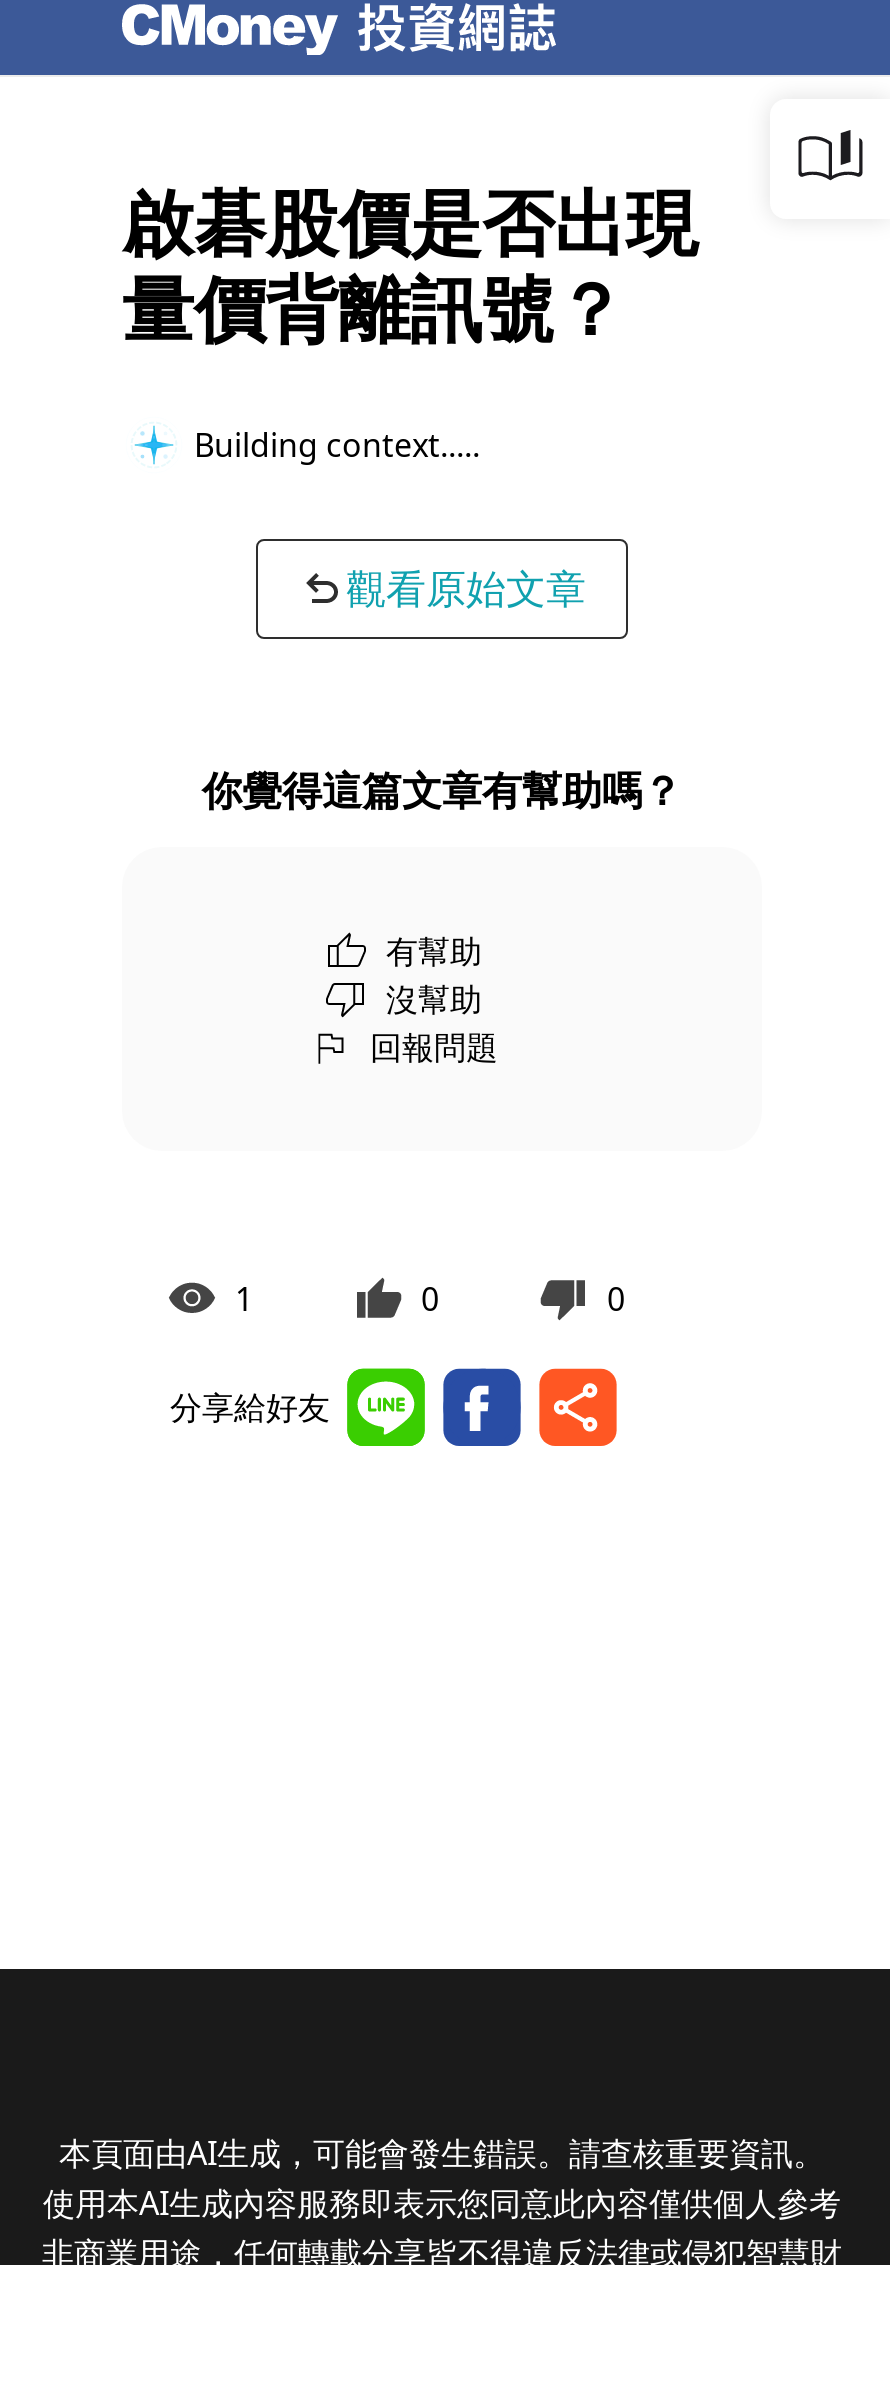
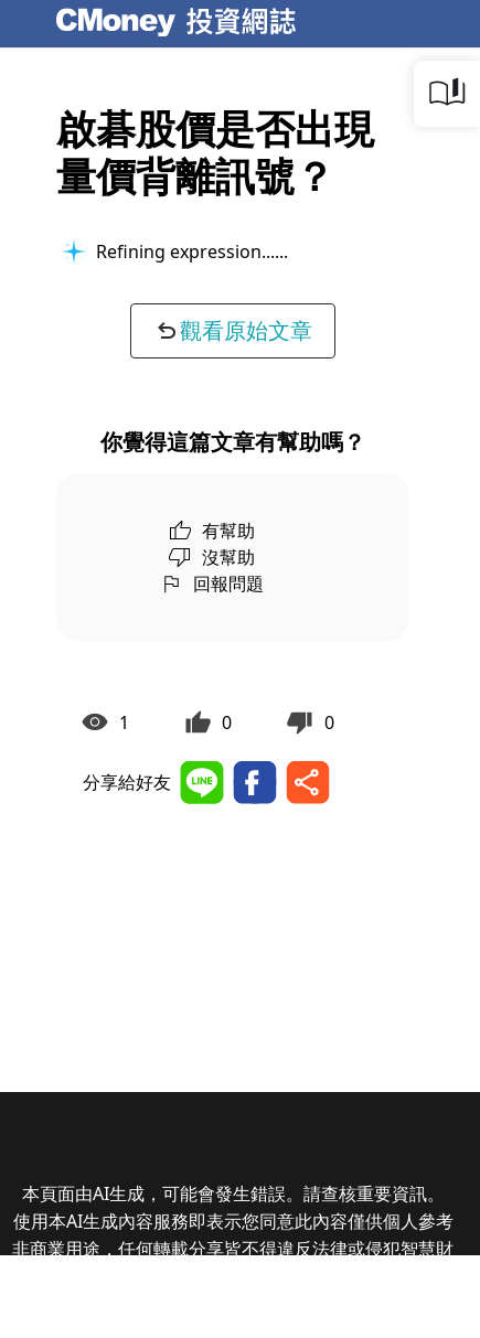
- Building context...
+ Refining expression...
